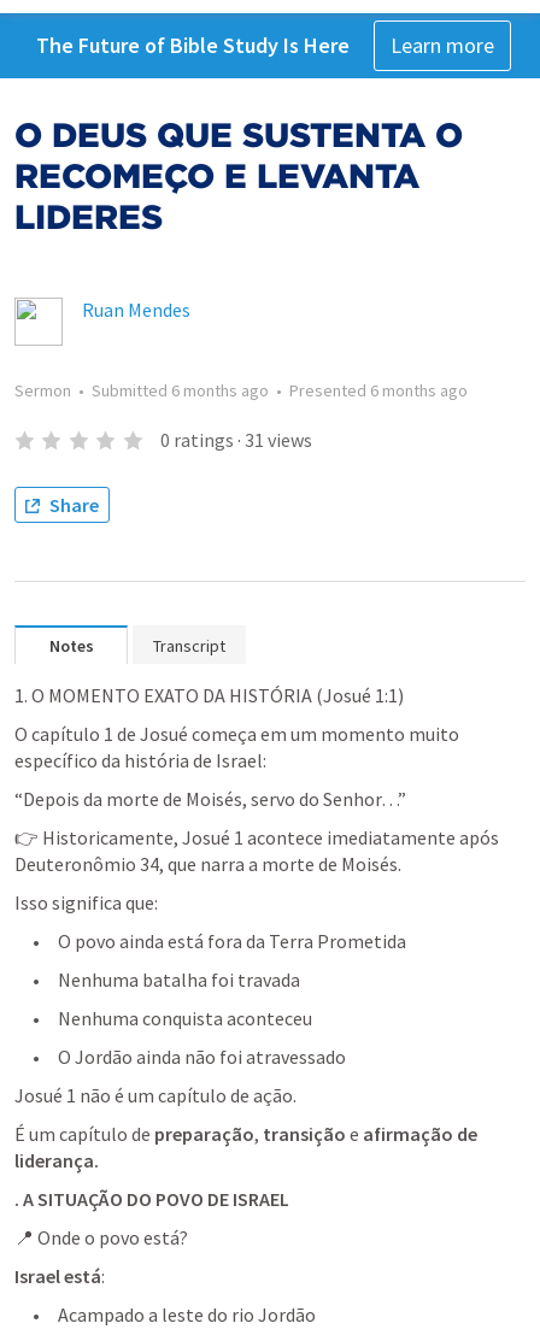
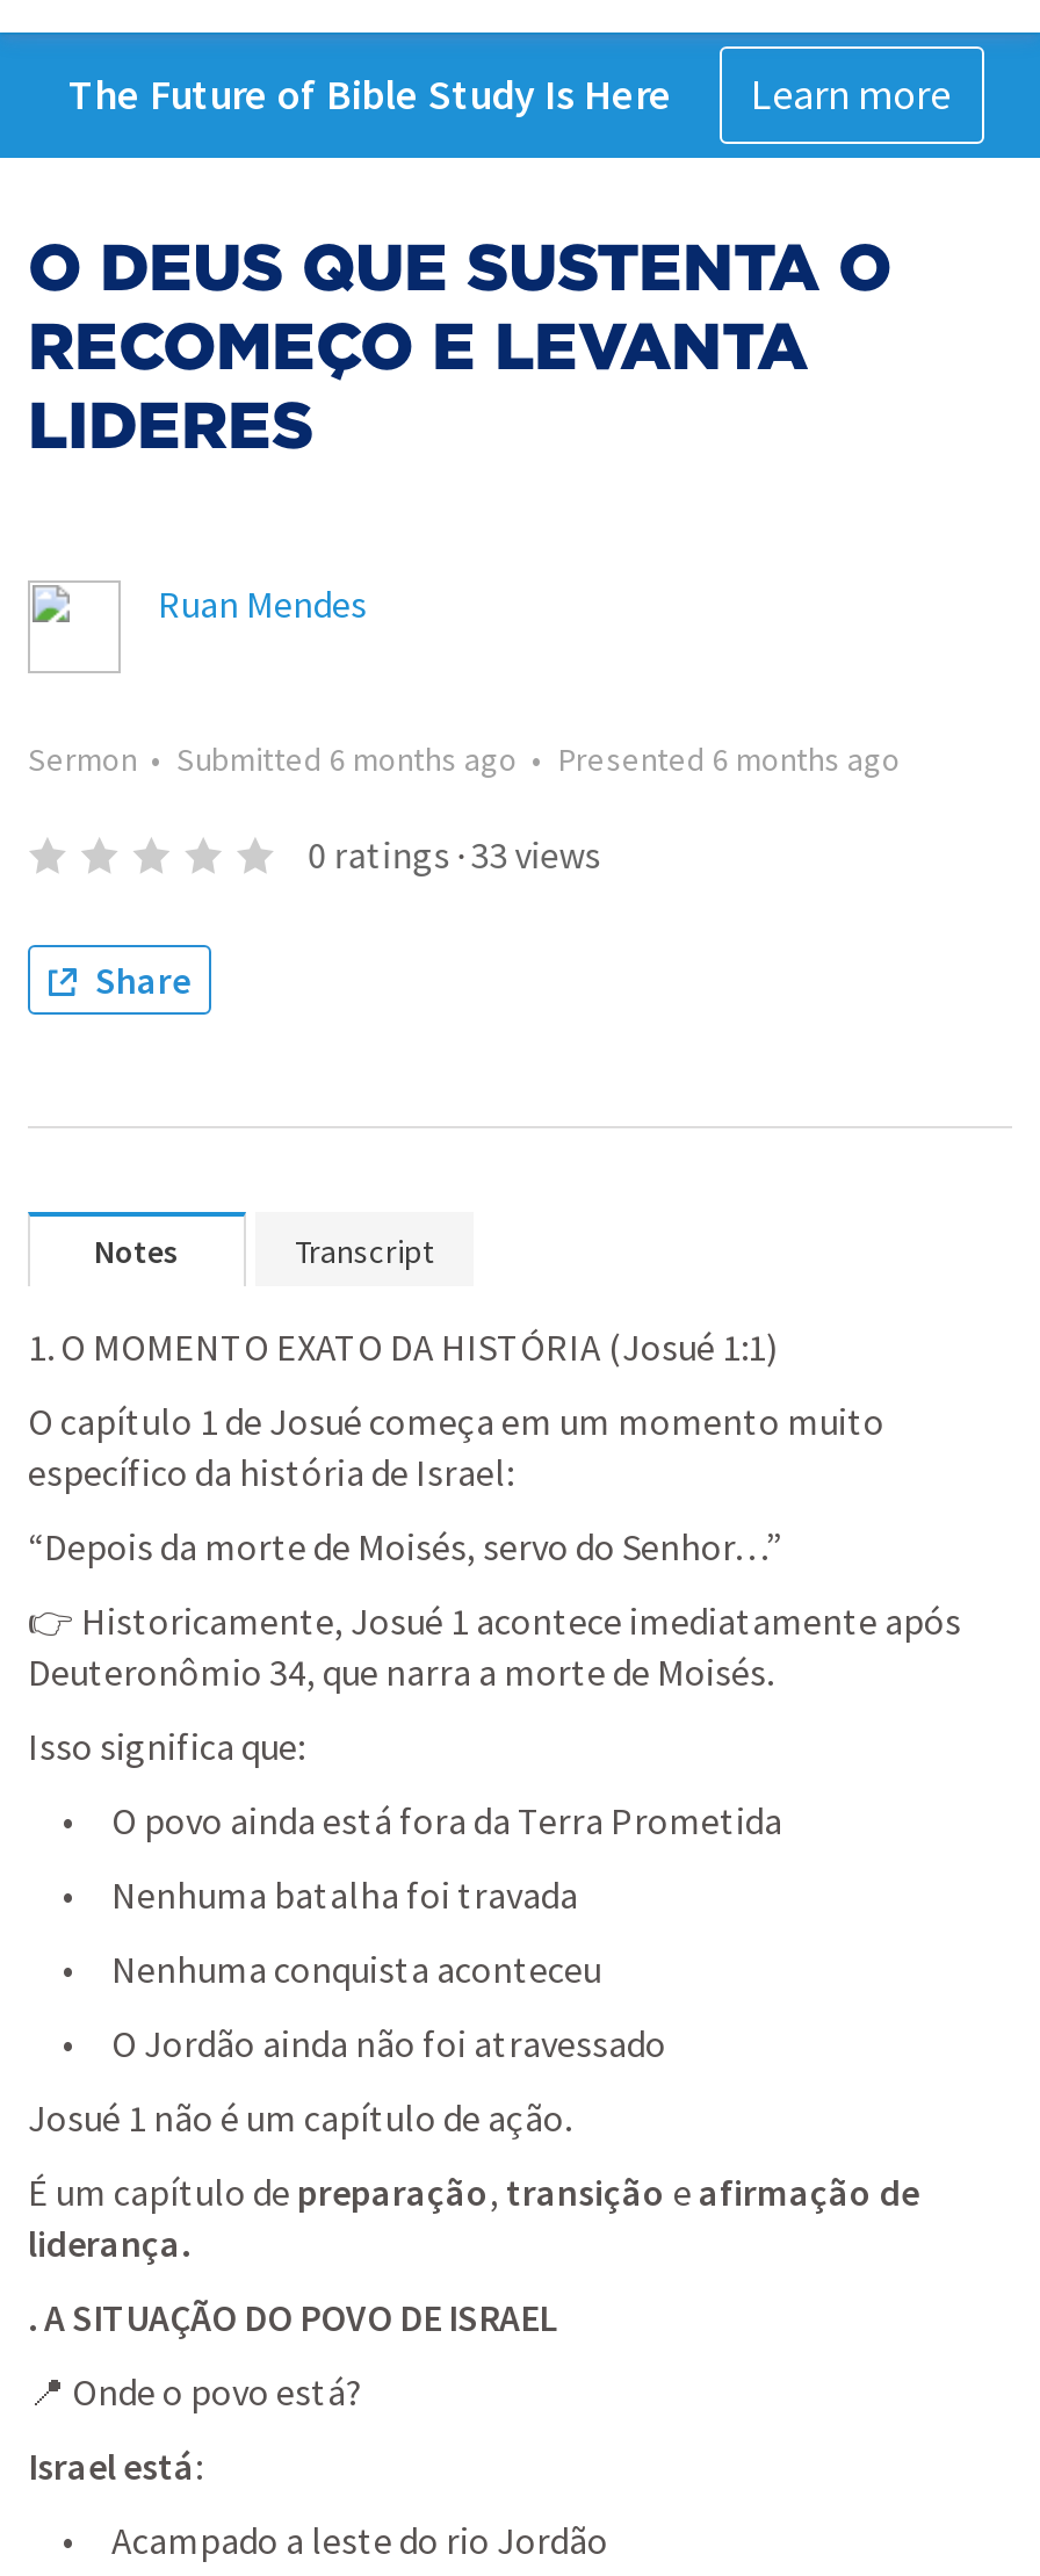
- 0 ratings · 31 views
+ 0 ratings · 33 views
